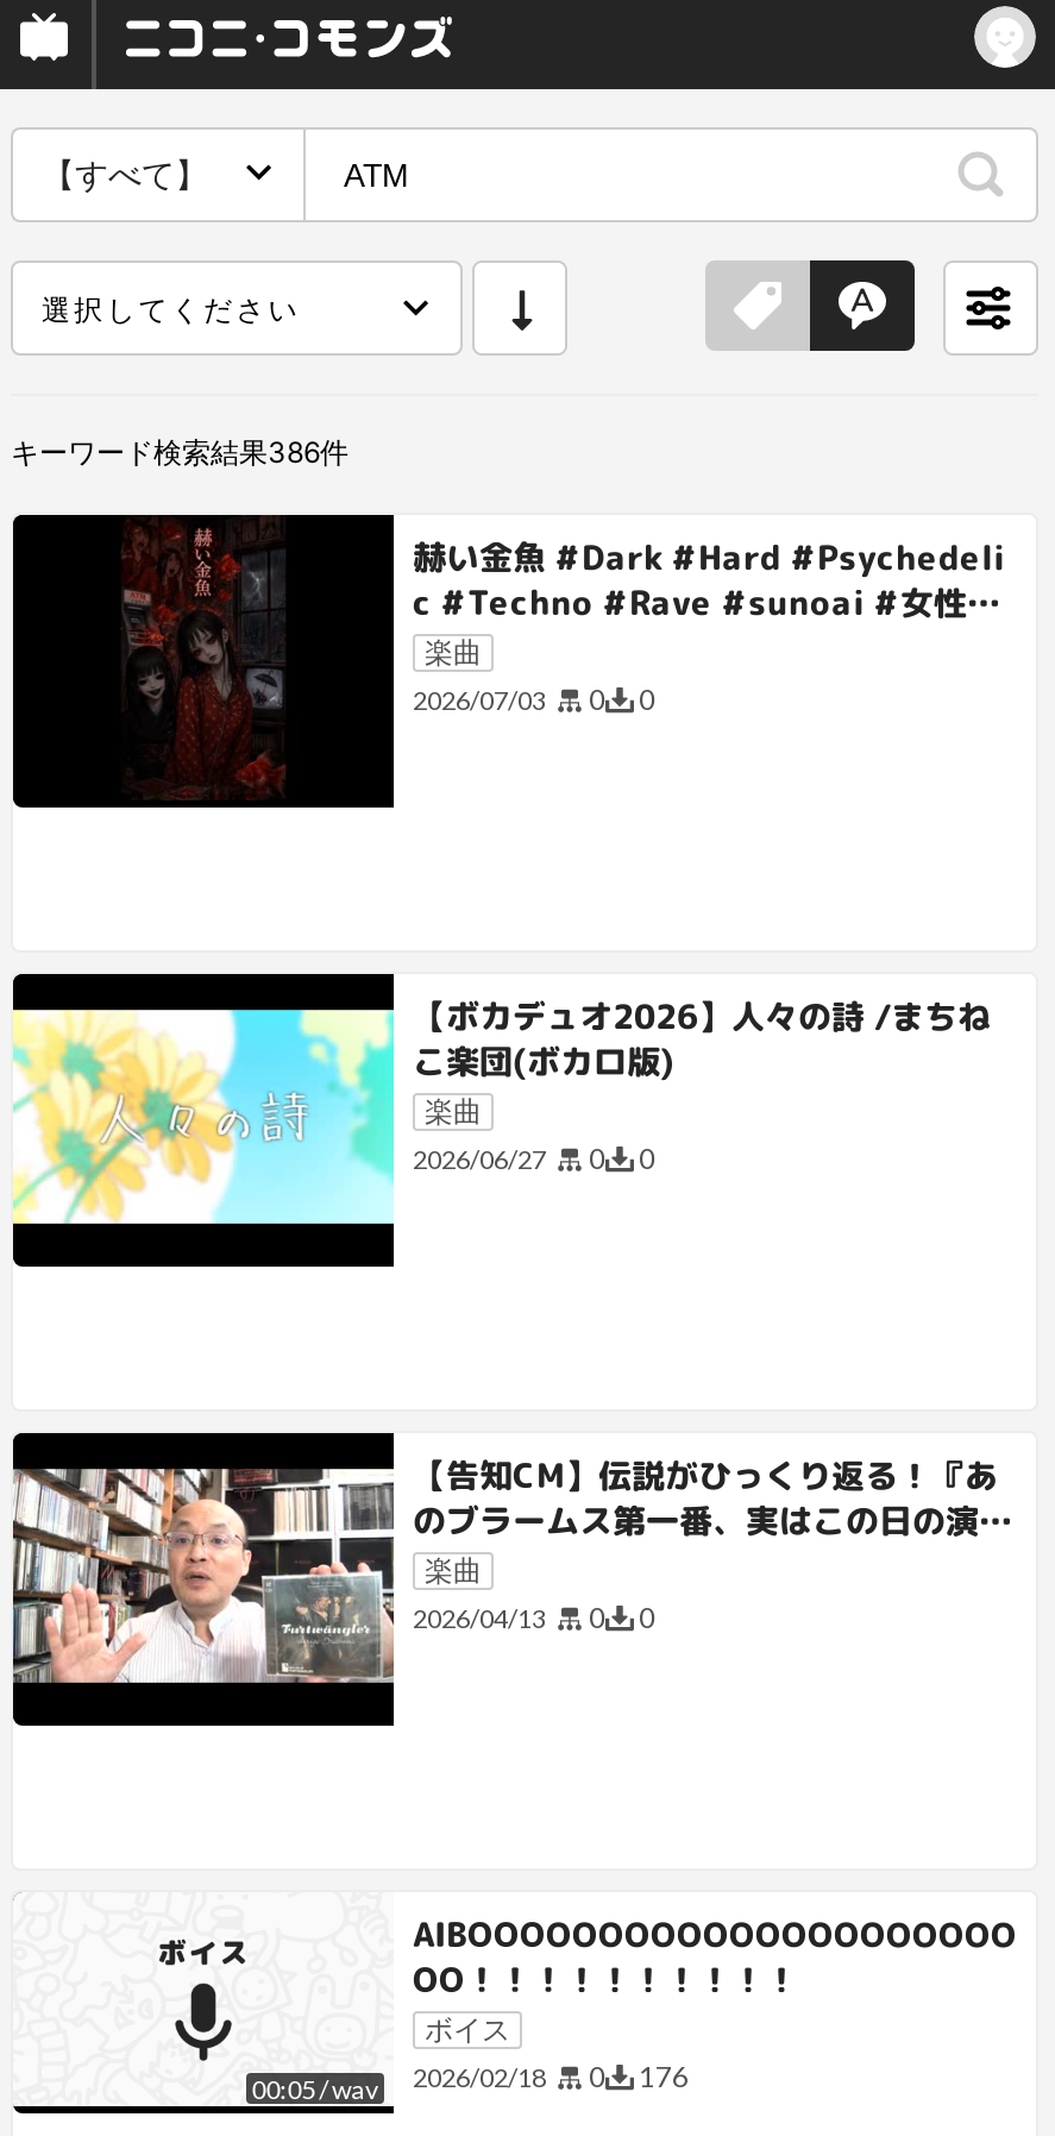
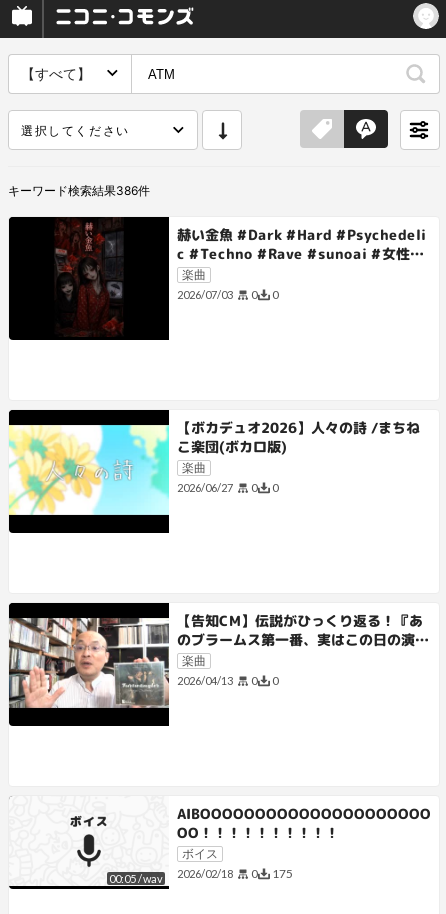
- 176
+ 175
